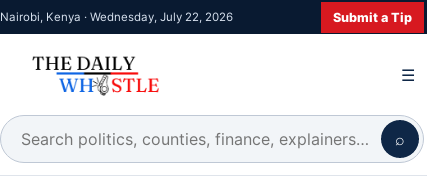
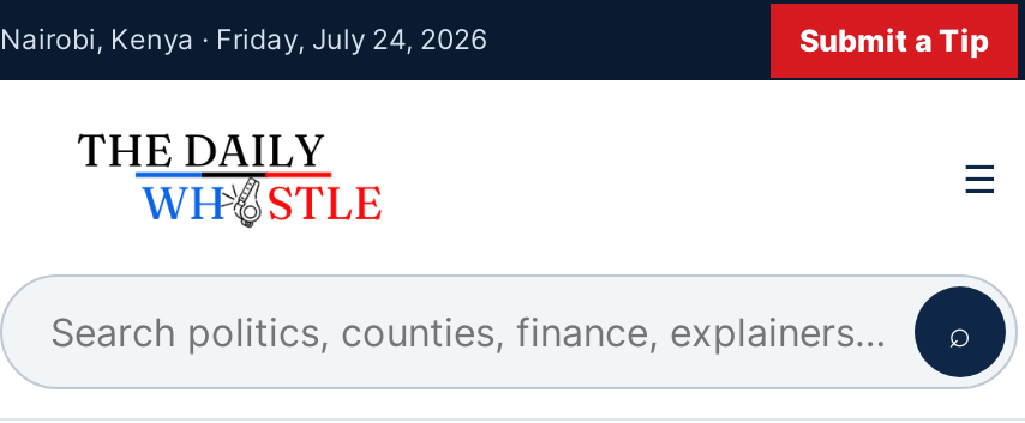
- Nairobi, Kenya · Wednesday, July 22, 2026
+ Nairobi, Kenya · Friday, July 24, 2026
